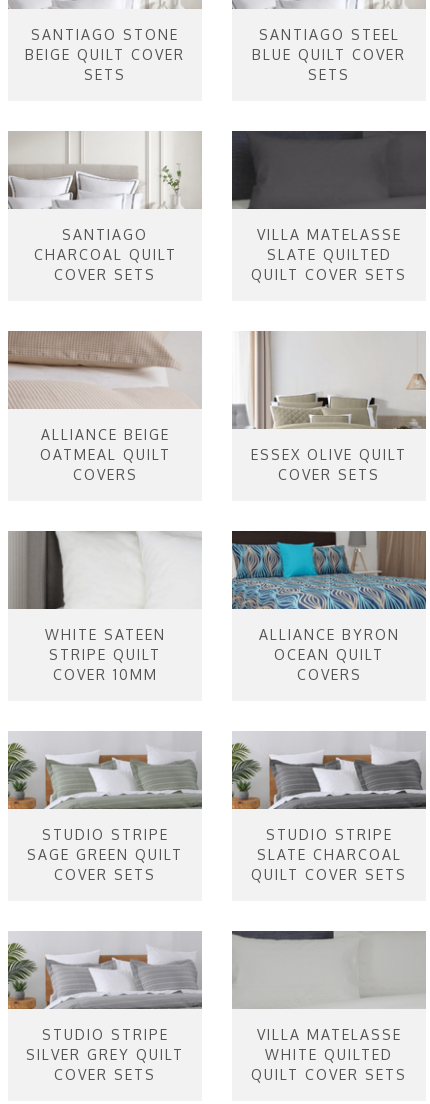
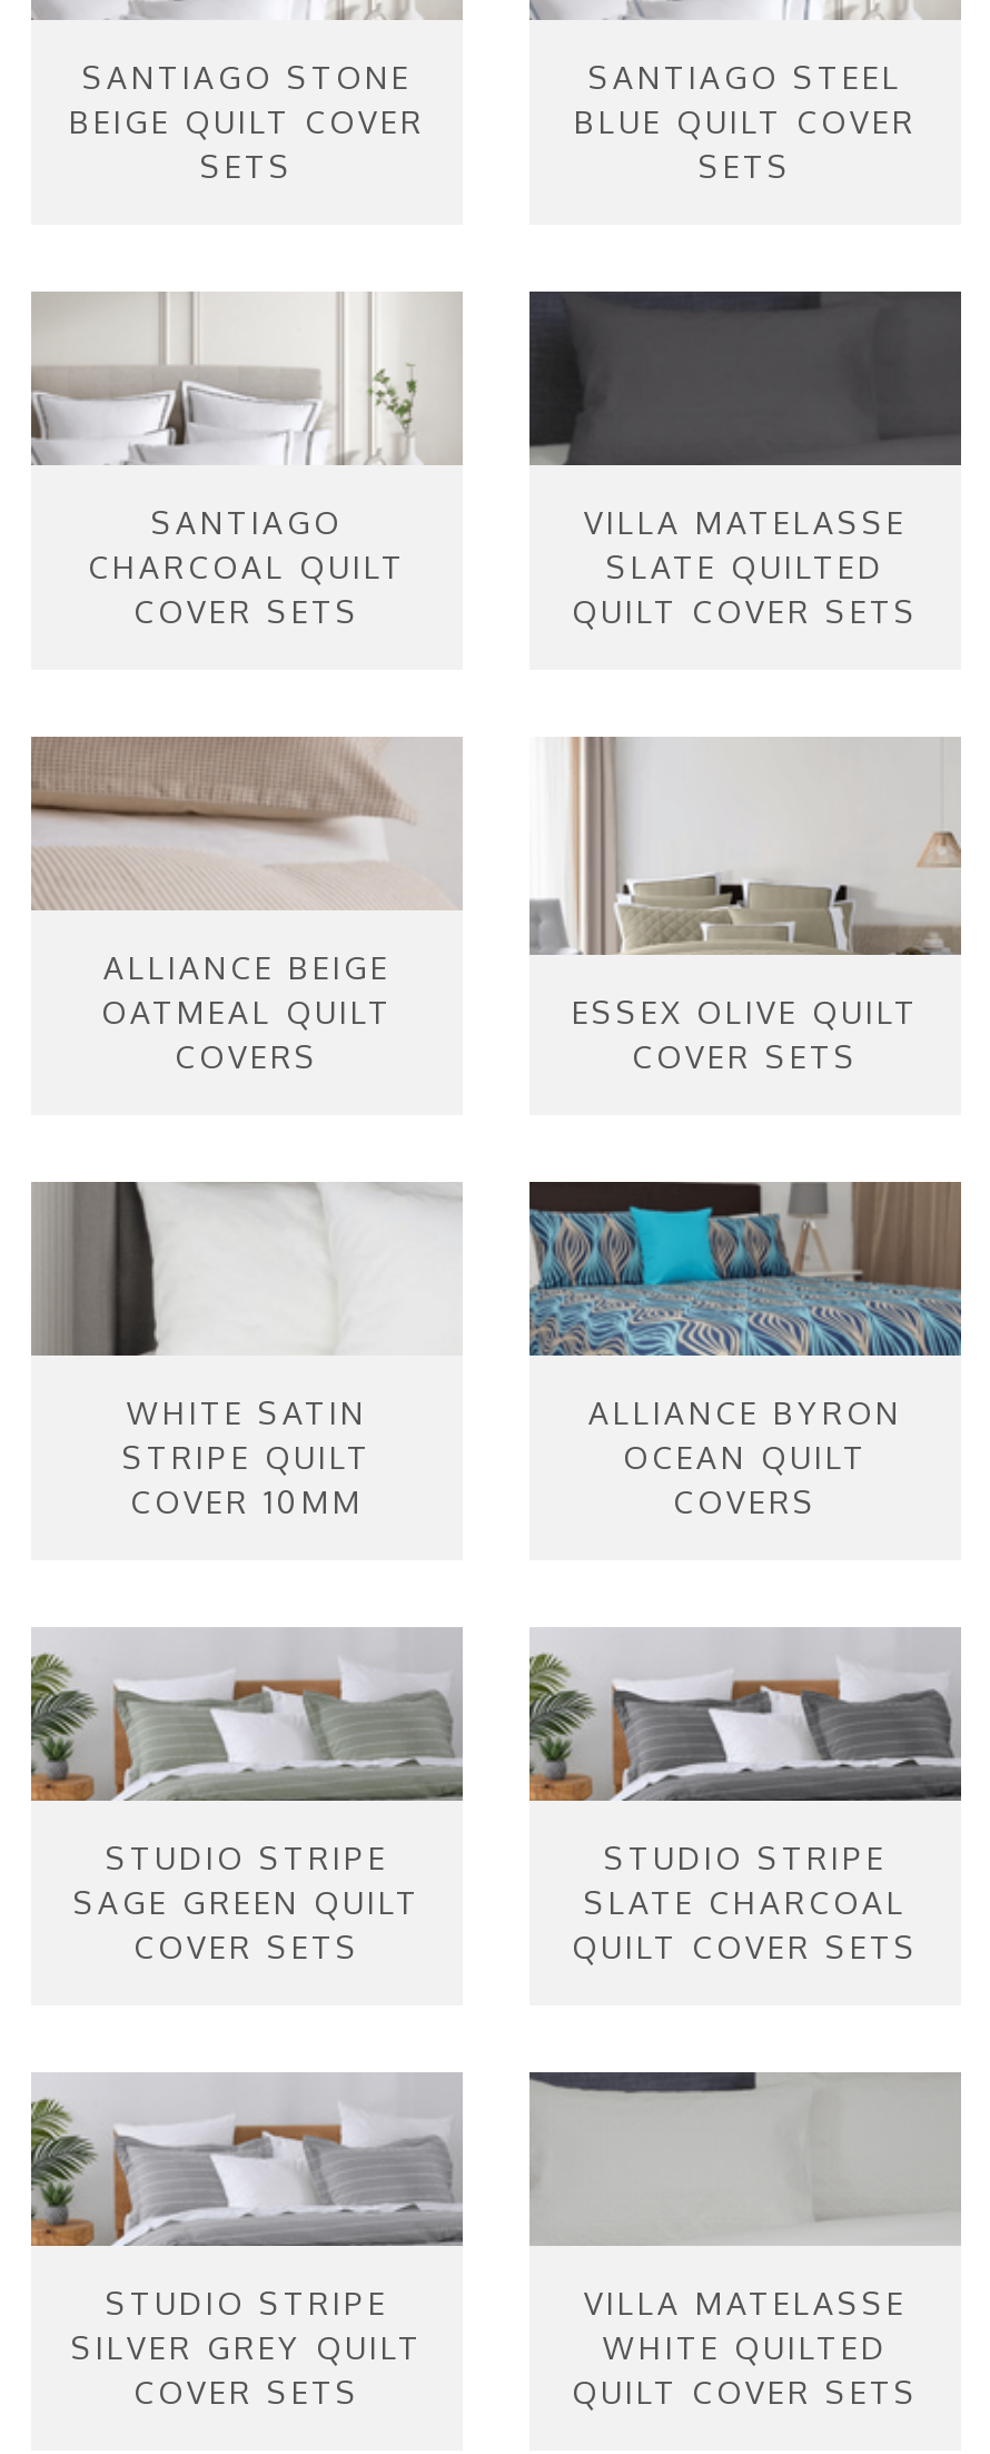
- WHITE SATEEN
+ WHITE SATIN
